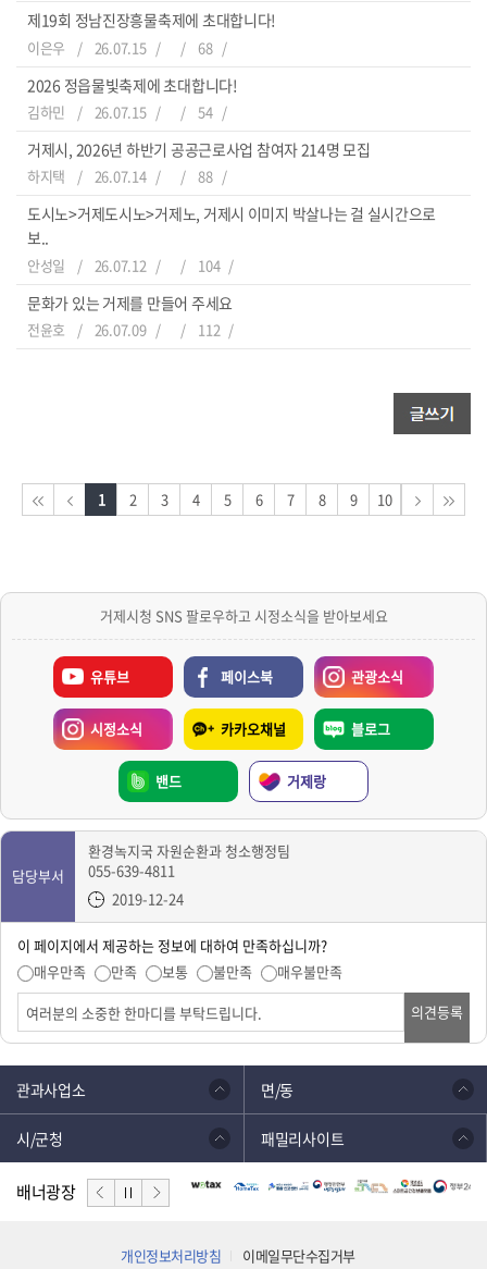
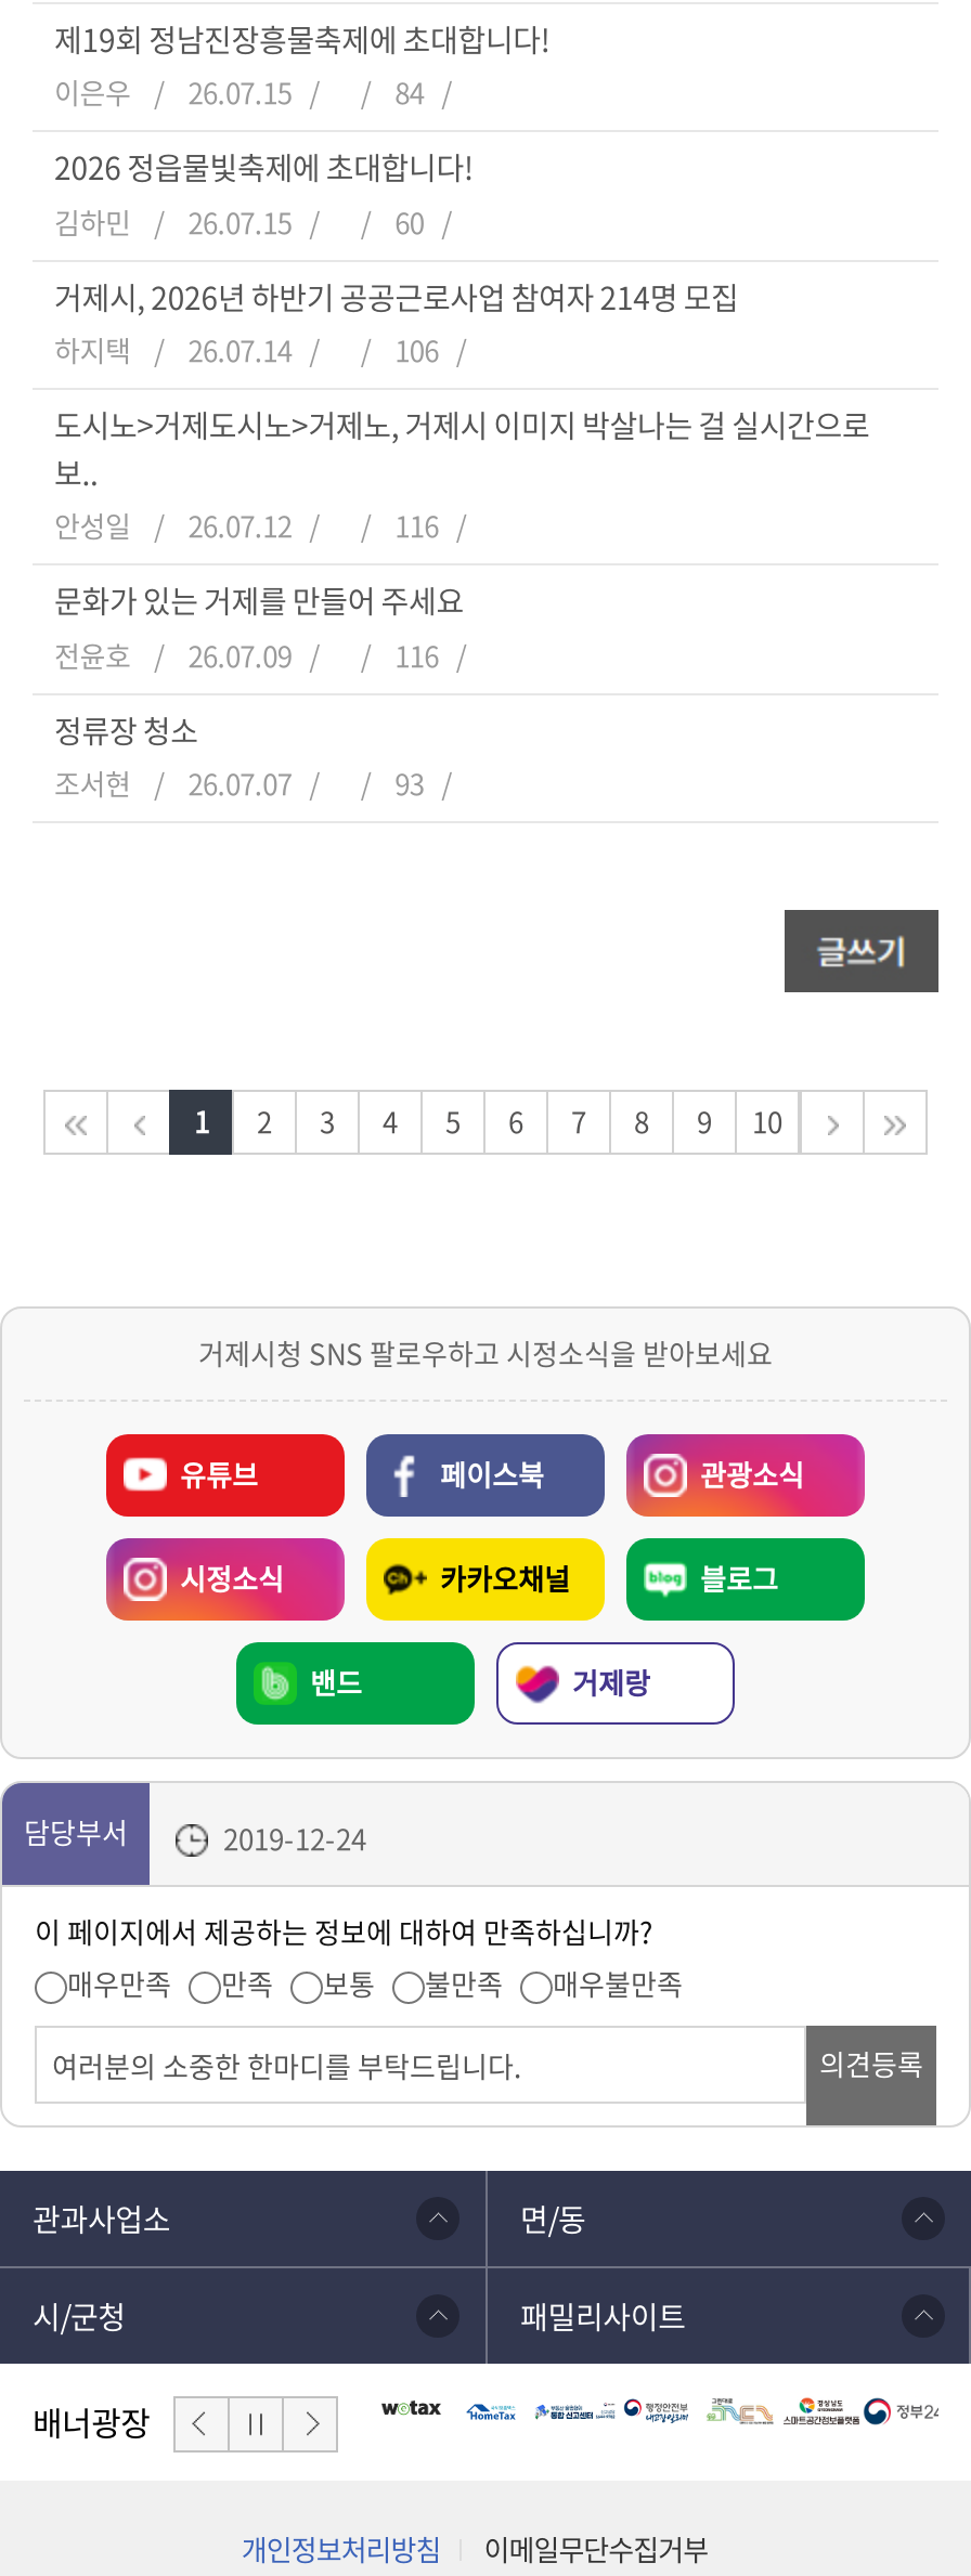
- 68
+ 84

- 54
+ 60

- 88
+ 106

- 104
+ 116

- 112
+ 116
+ 정류장 청소
+ 조서현
+ 26.07.07
+ 93

moved down: [image] | 1 | 2 | ... | 밴드 | 거제랑

- 환경녹지국 자원순환과 청소행정팀
- 055-639-4811

moved down: 담당부서
